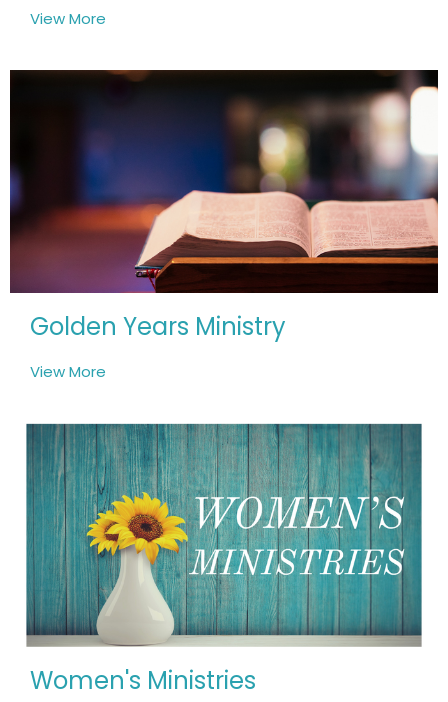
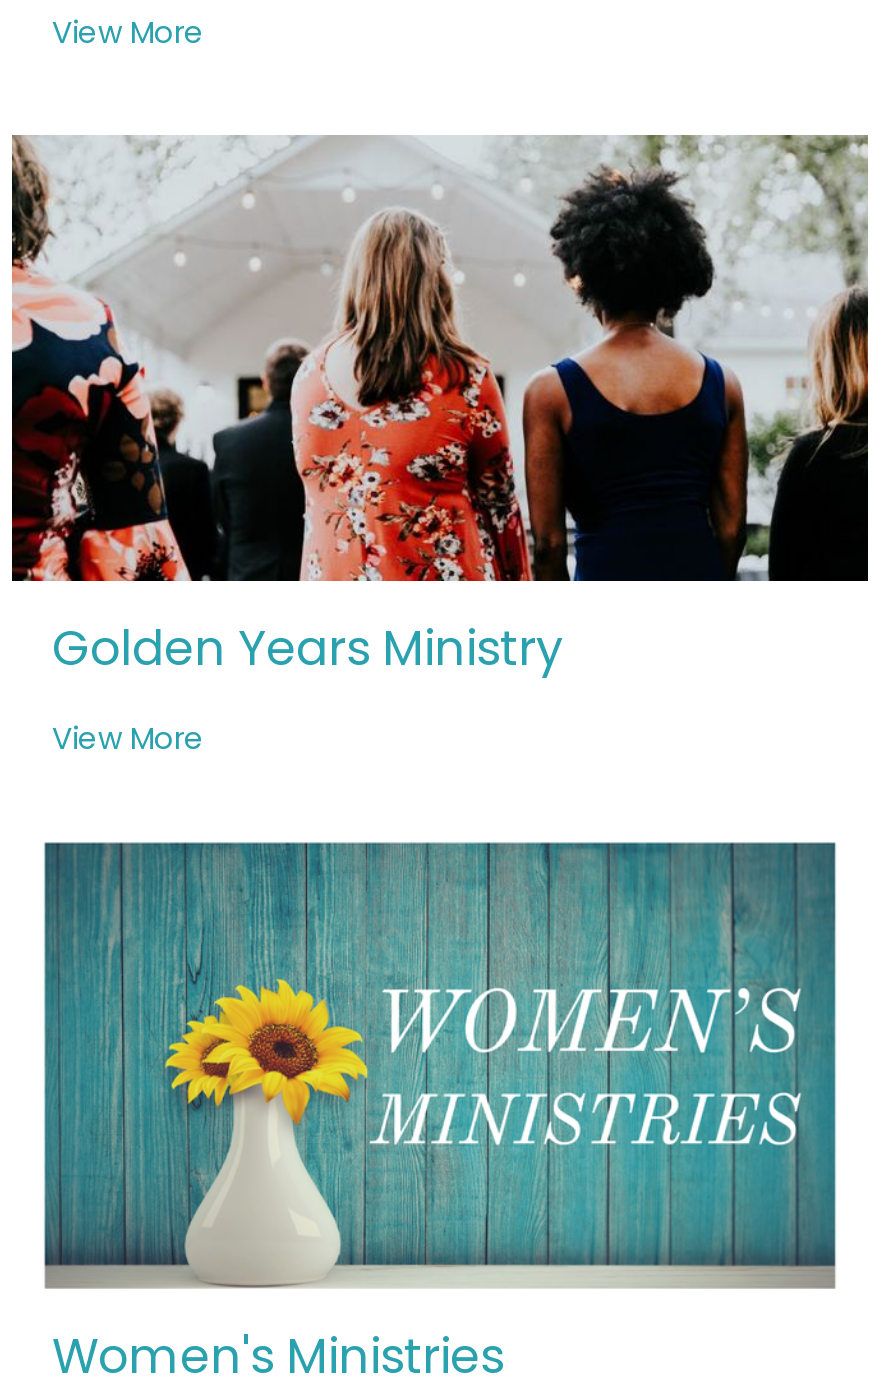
- [image]
+ [image]
